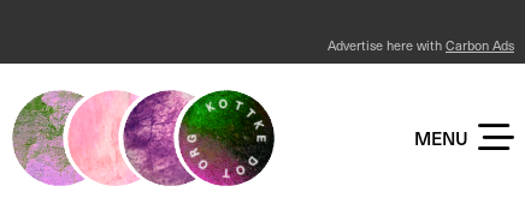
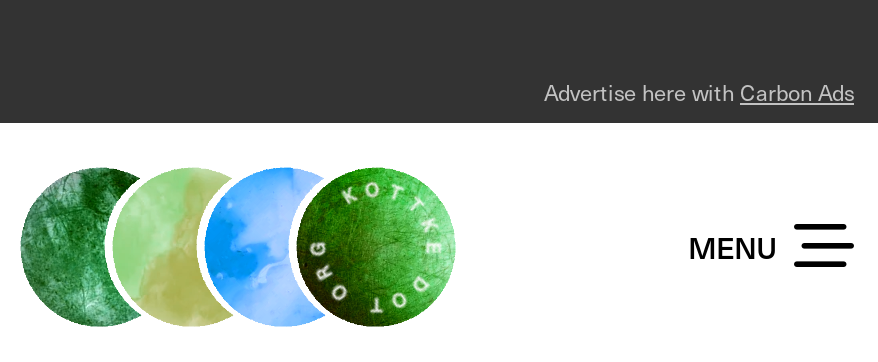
- [image]
+ [image]
